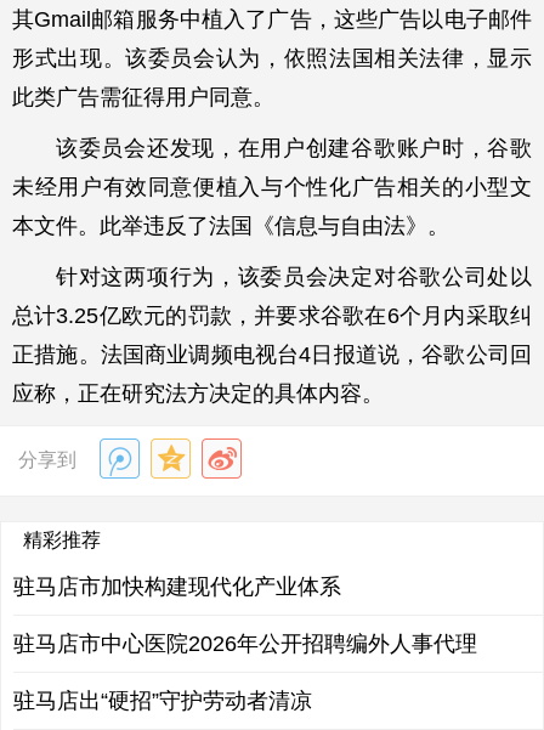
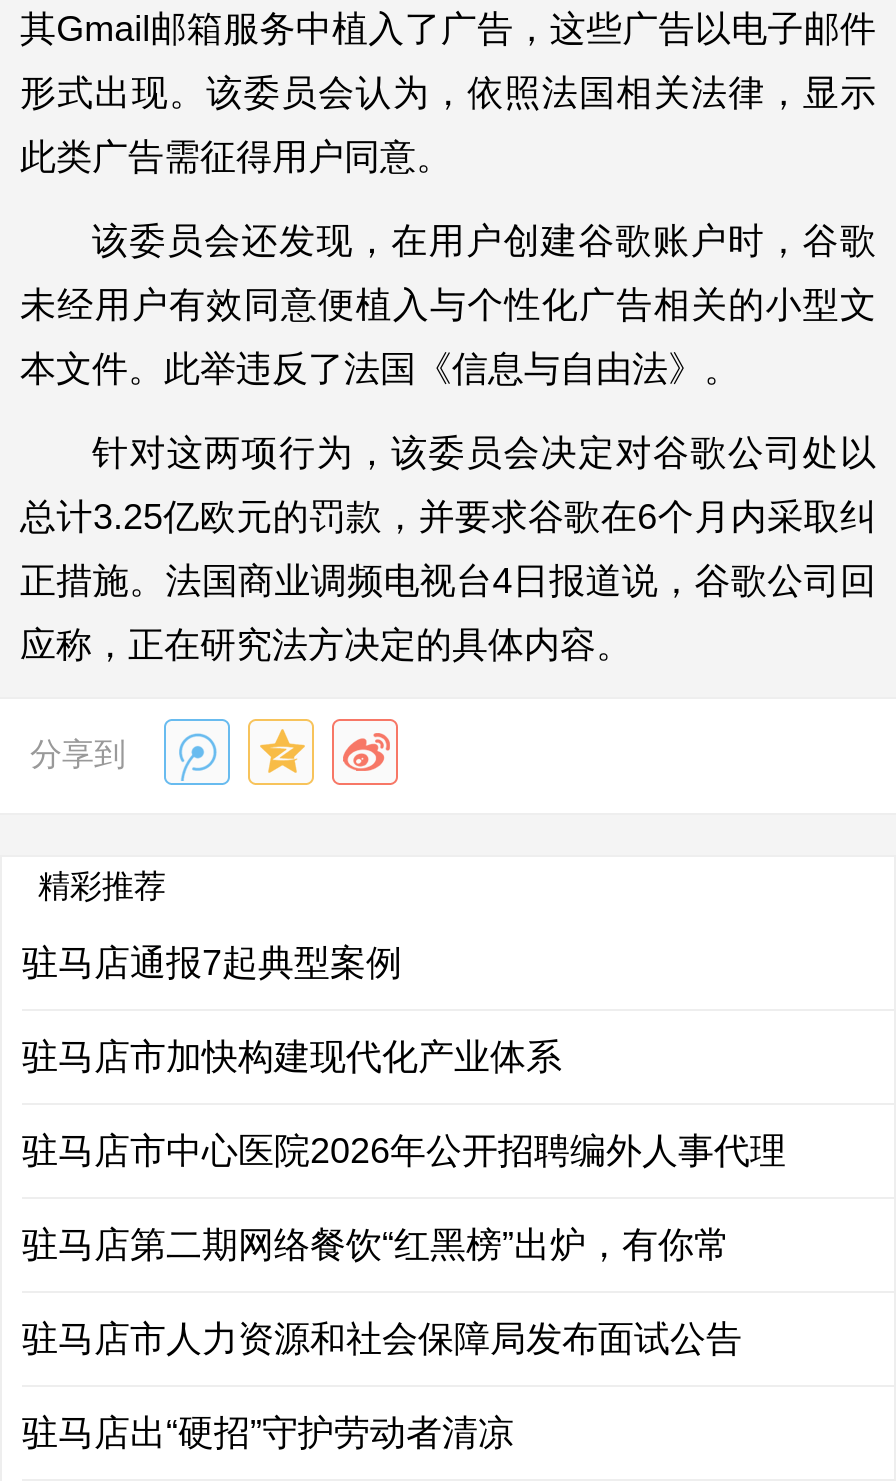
+ 驻马店通报7起典型案例

+ 驻马店第二期网络餐饮“红黑榜”出炉，有你常
+ 驻马店市人力资源和社会保障局发布面试公告
